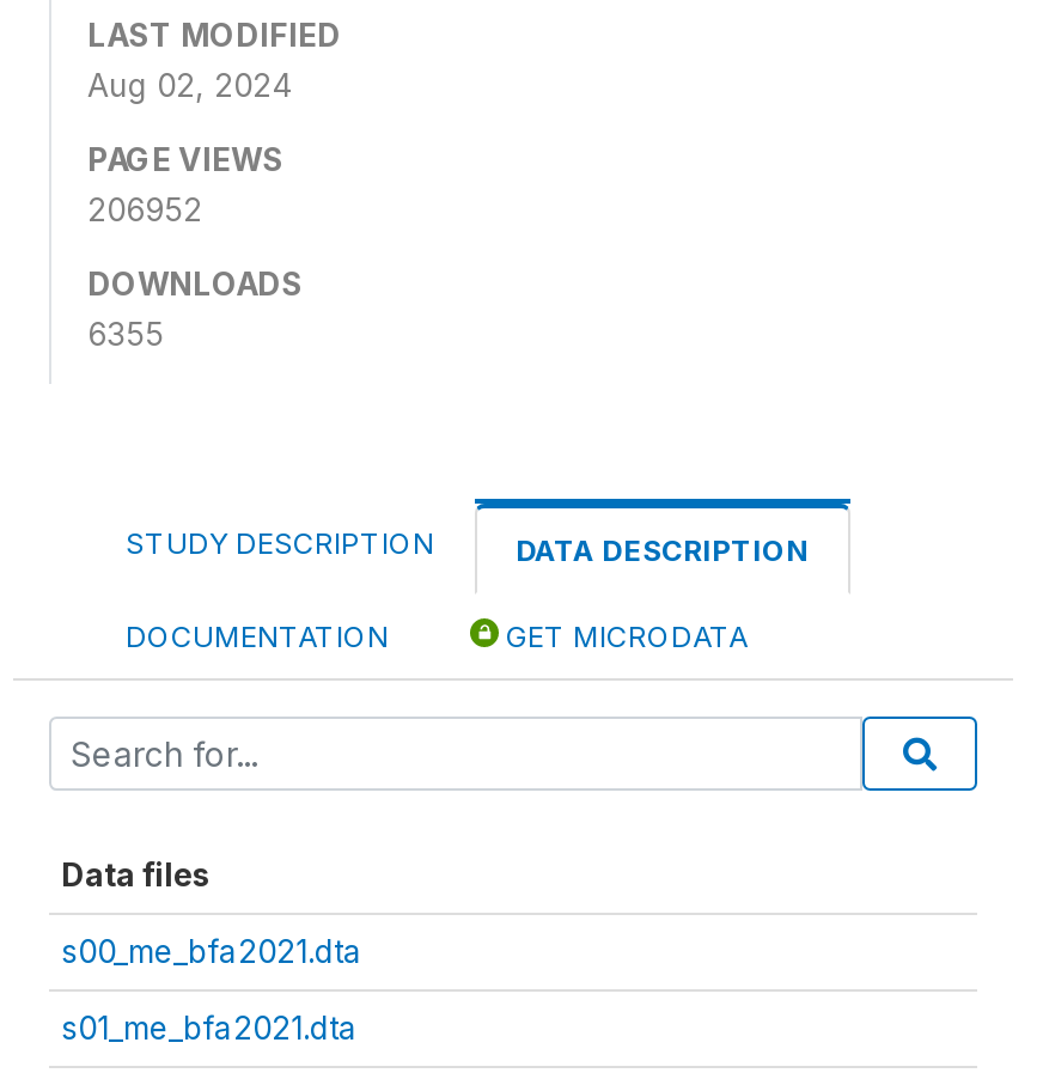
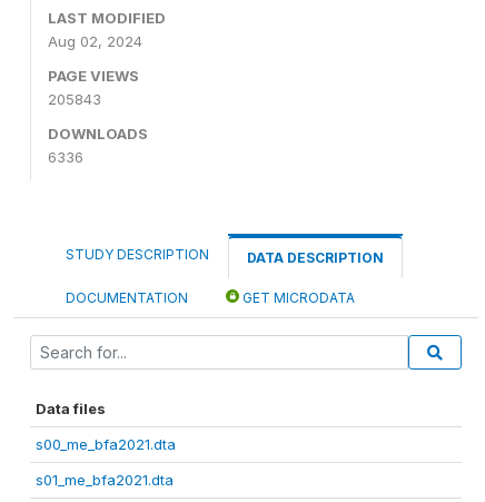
- 206952
+ 205843

- 6355
+ 6336
